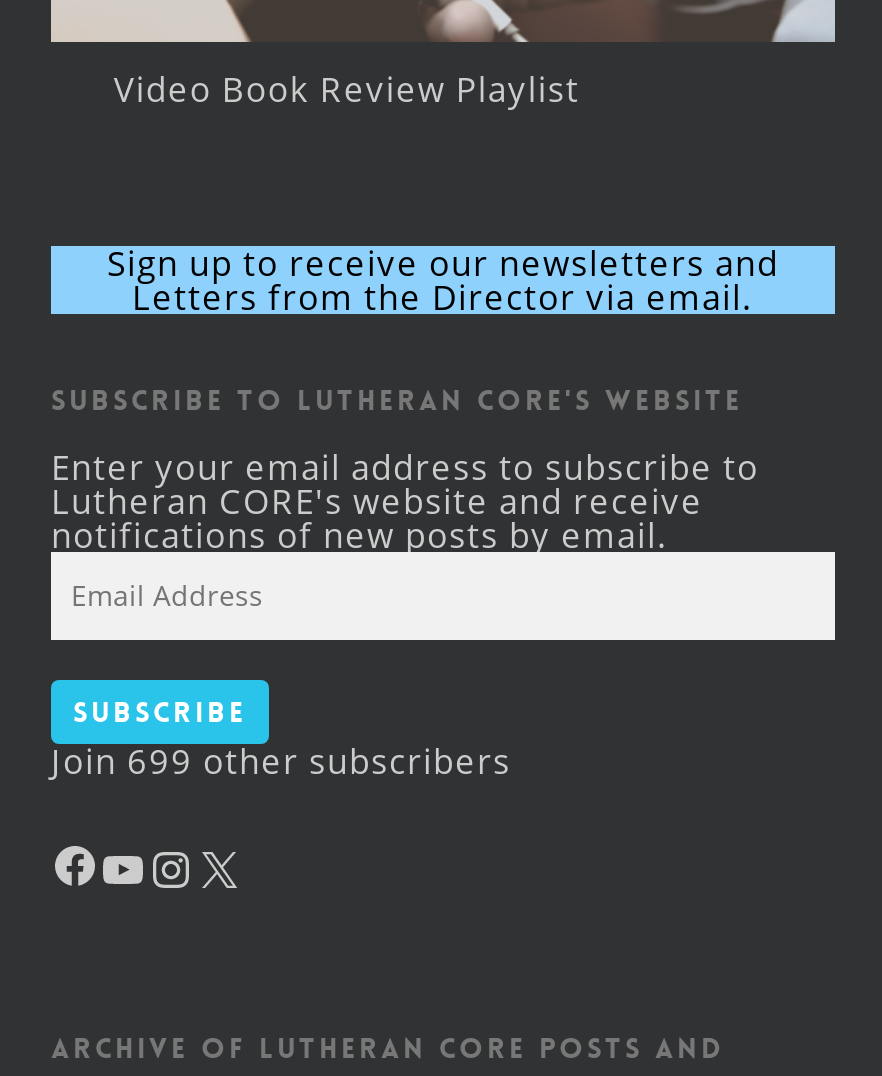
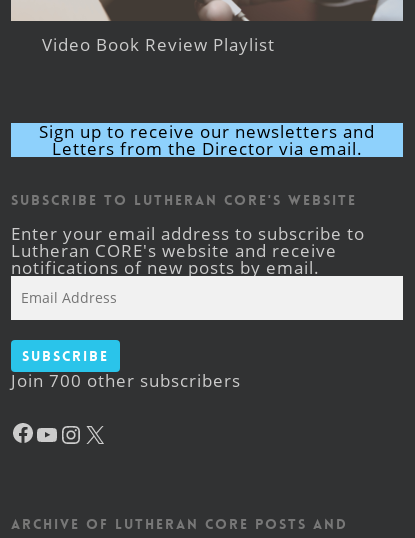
- Join 699 other subscribers
+ Join 700 other subscribers
